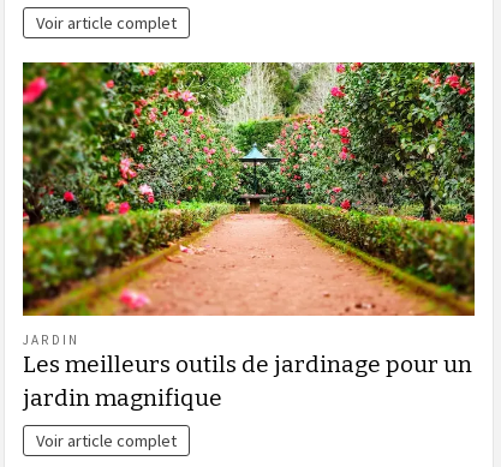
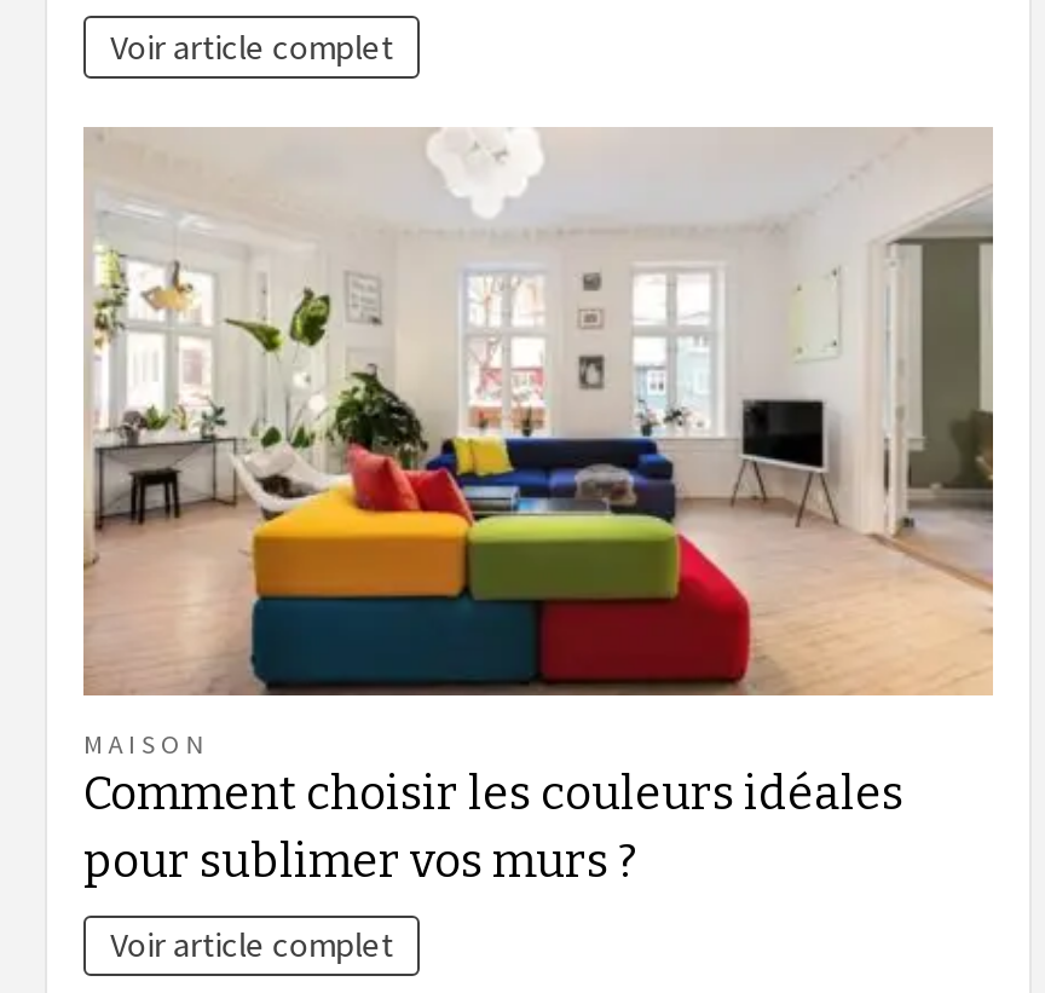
- [image]
- JARDIN
- Les meilleurs outils de jardinage pour un
- jardin magnifique
+ [image]
+ MAISON
+ Comment choisir les couleurs idéales
+ pour sublimer vos murs ?
